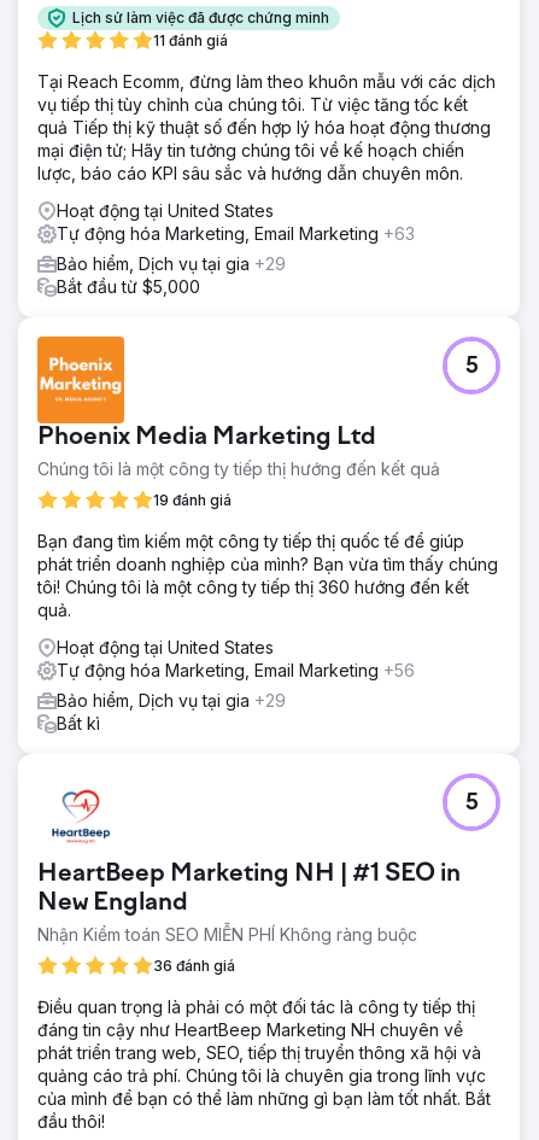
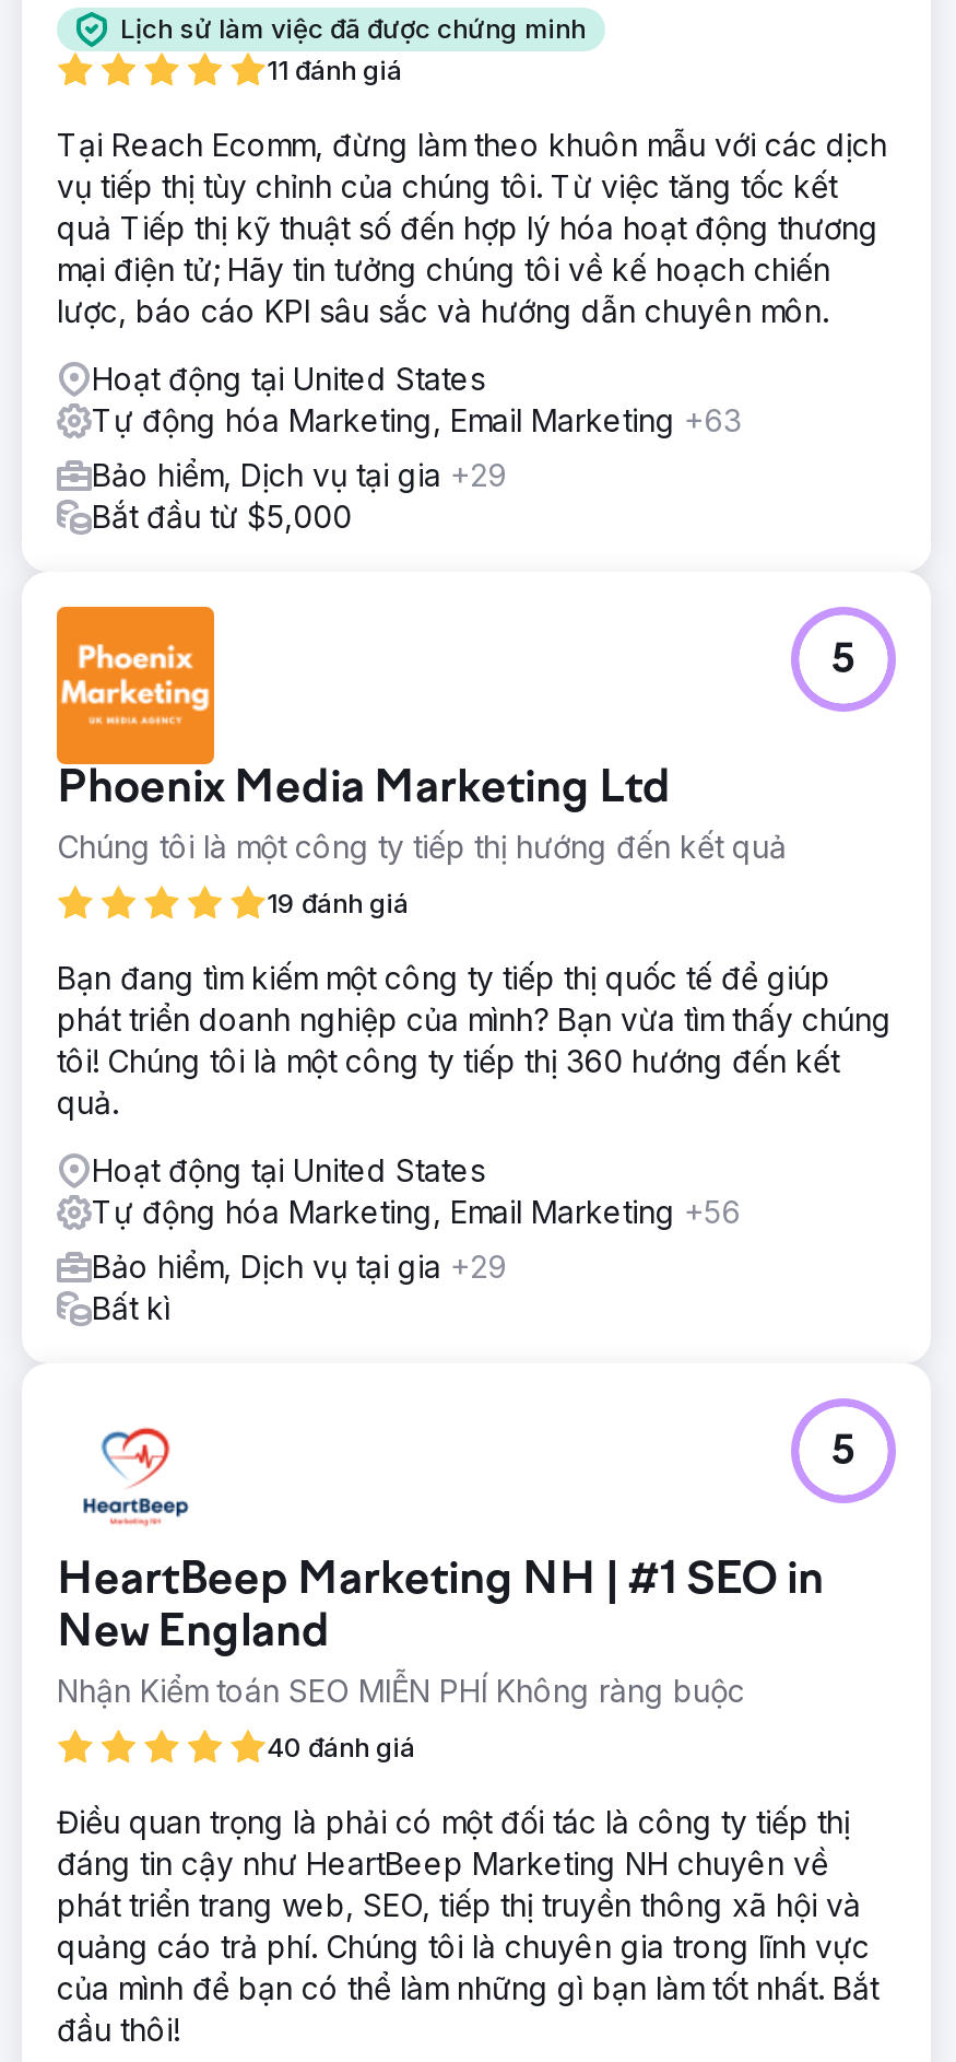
- 36 đánh giá
+ 40 đánh giá
